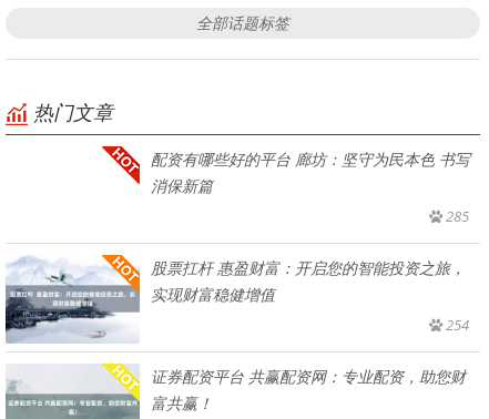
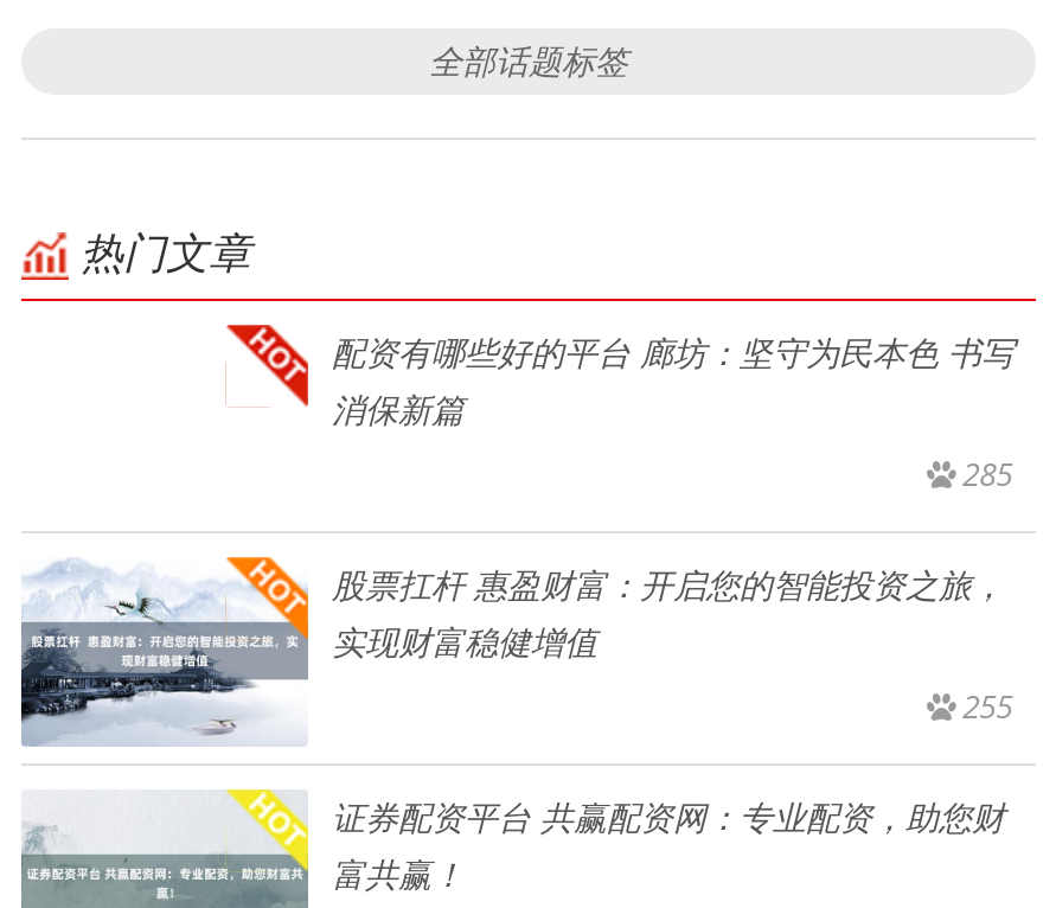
- 254
+ 255
